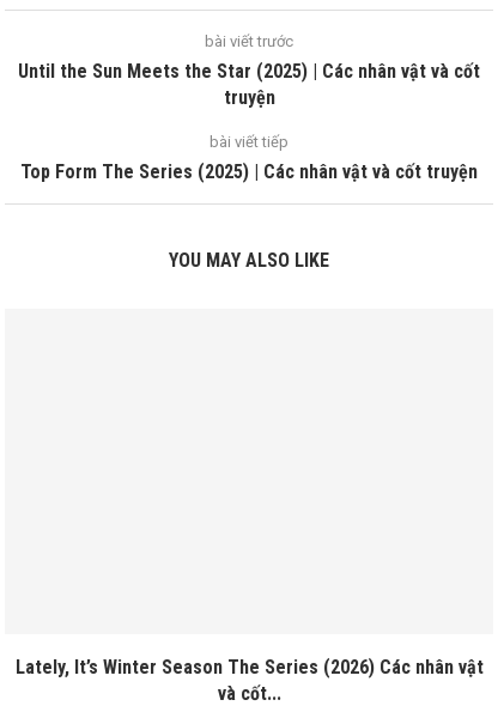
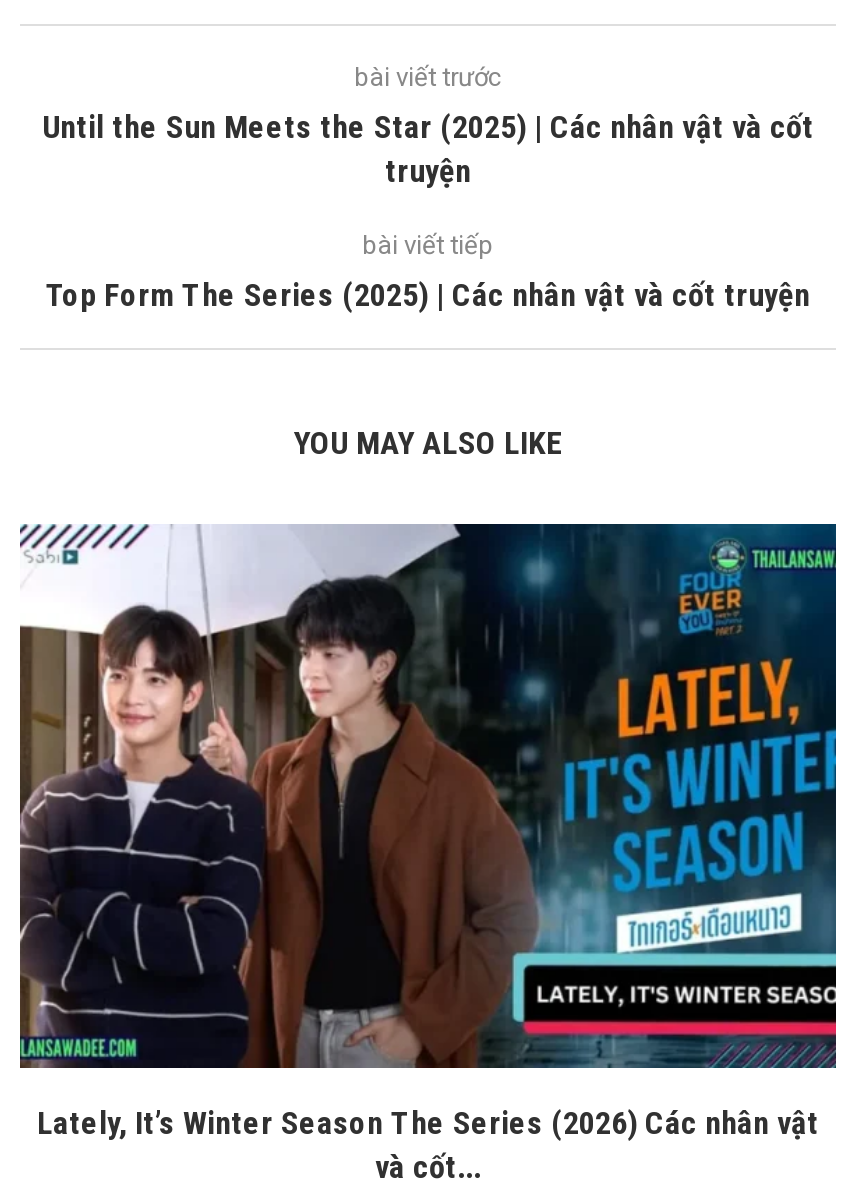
+ [image]
